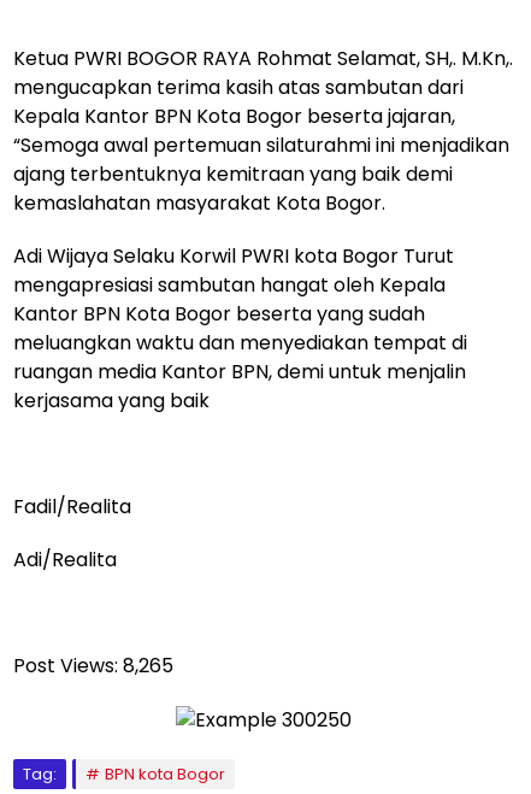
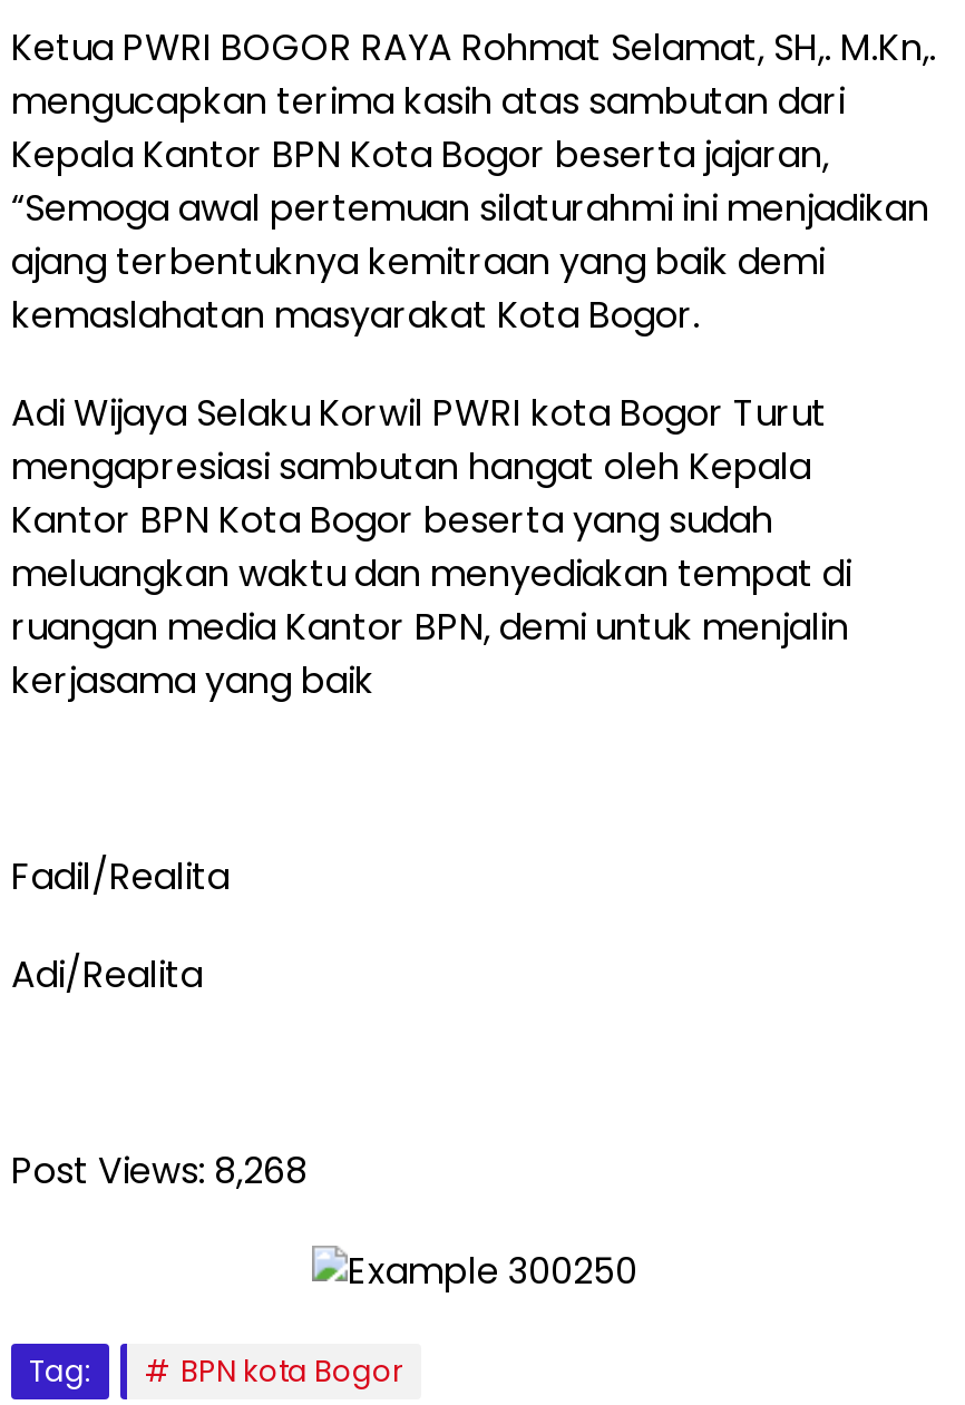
- Post Views: 8,265
+ Post Views: 8,268
